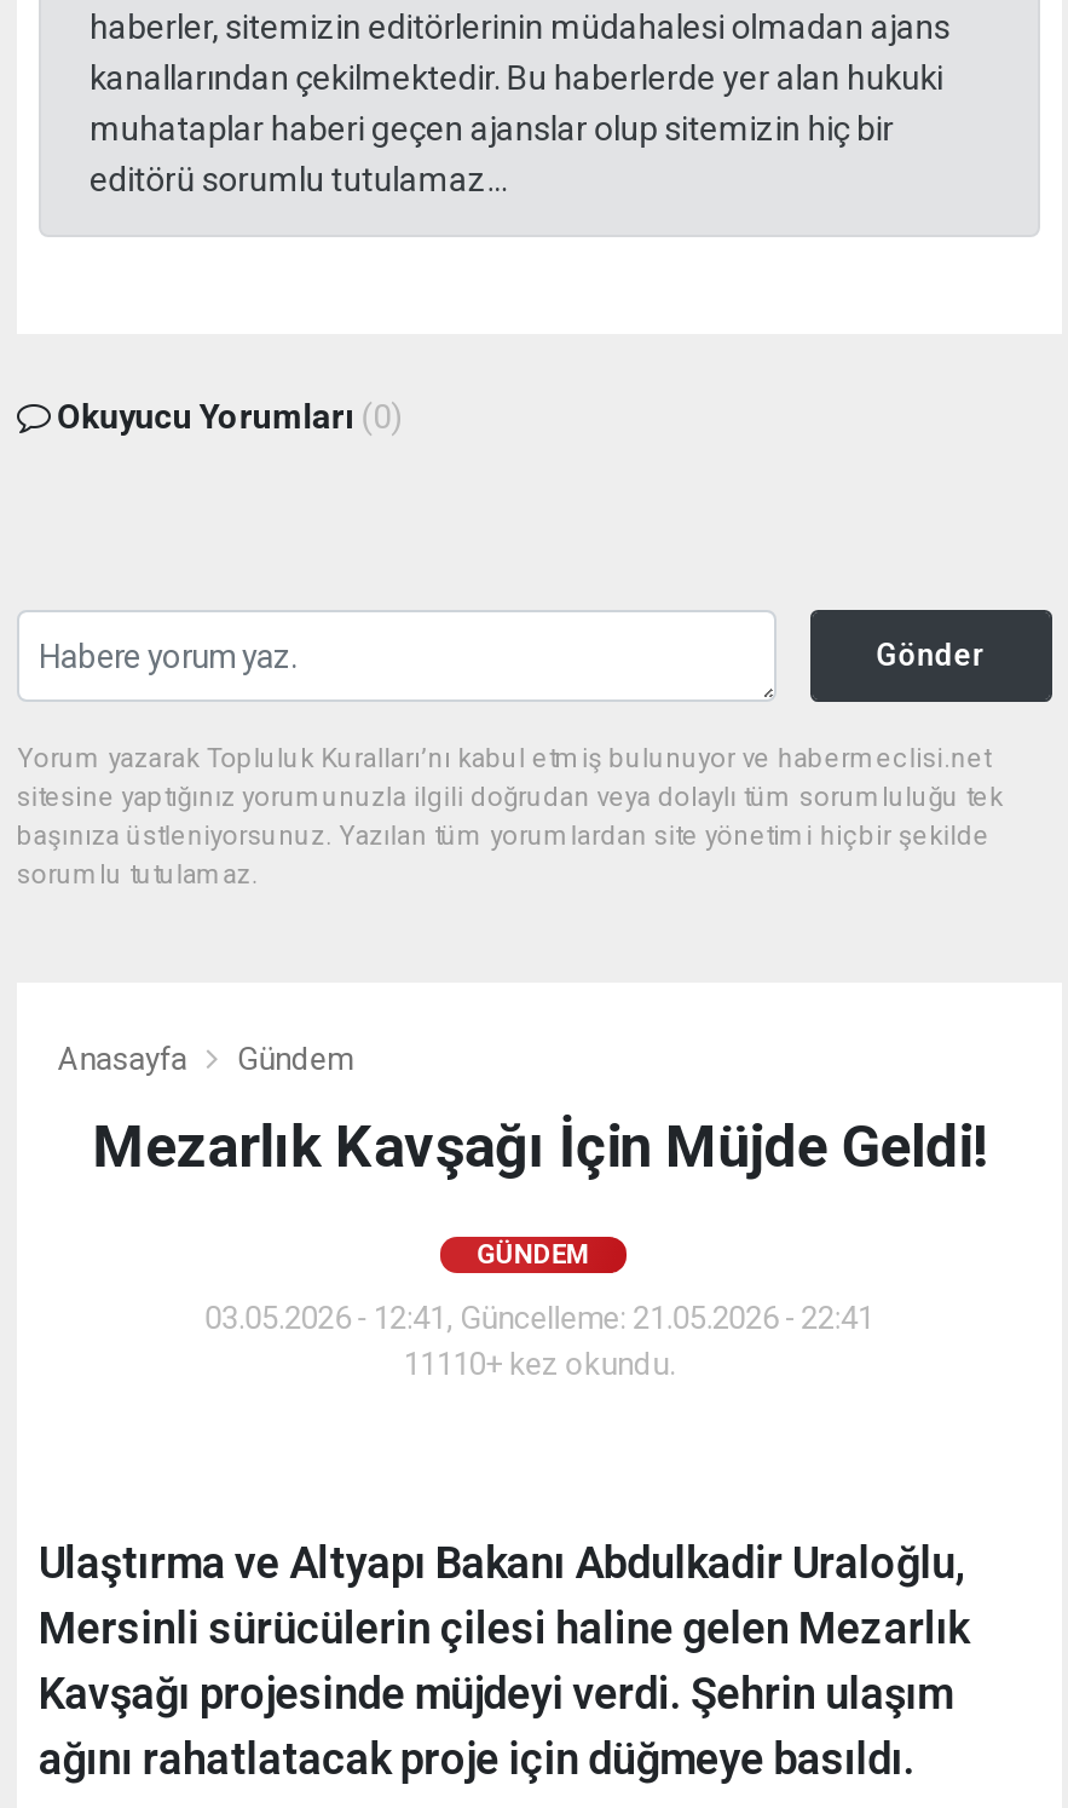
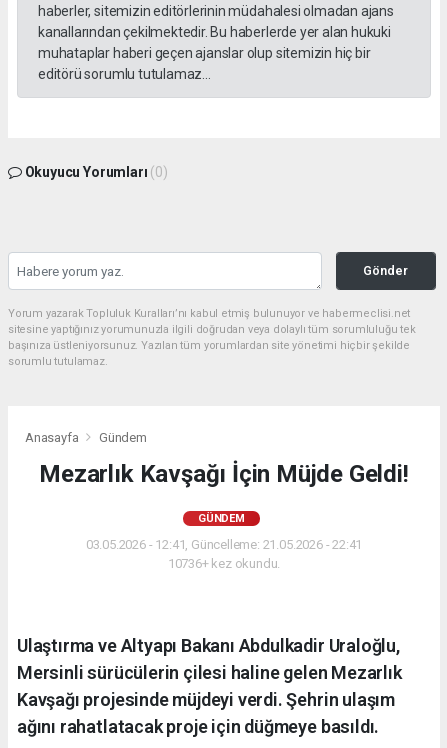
- 11110+ kez okundu.
+ 10736+ kez okundu.
